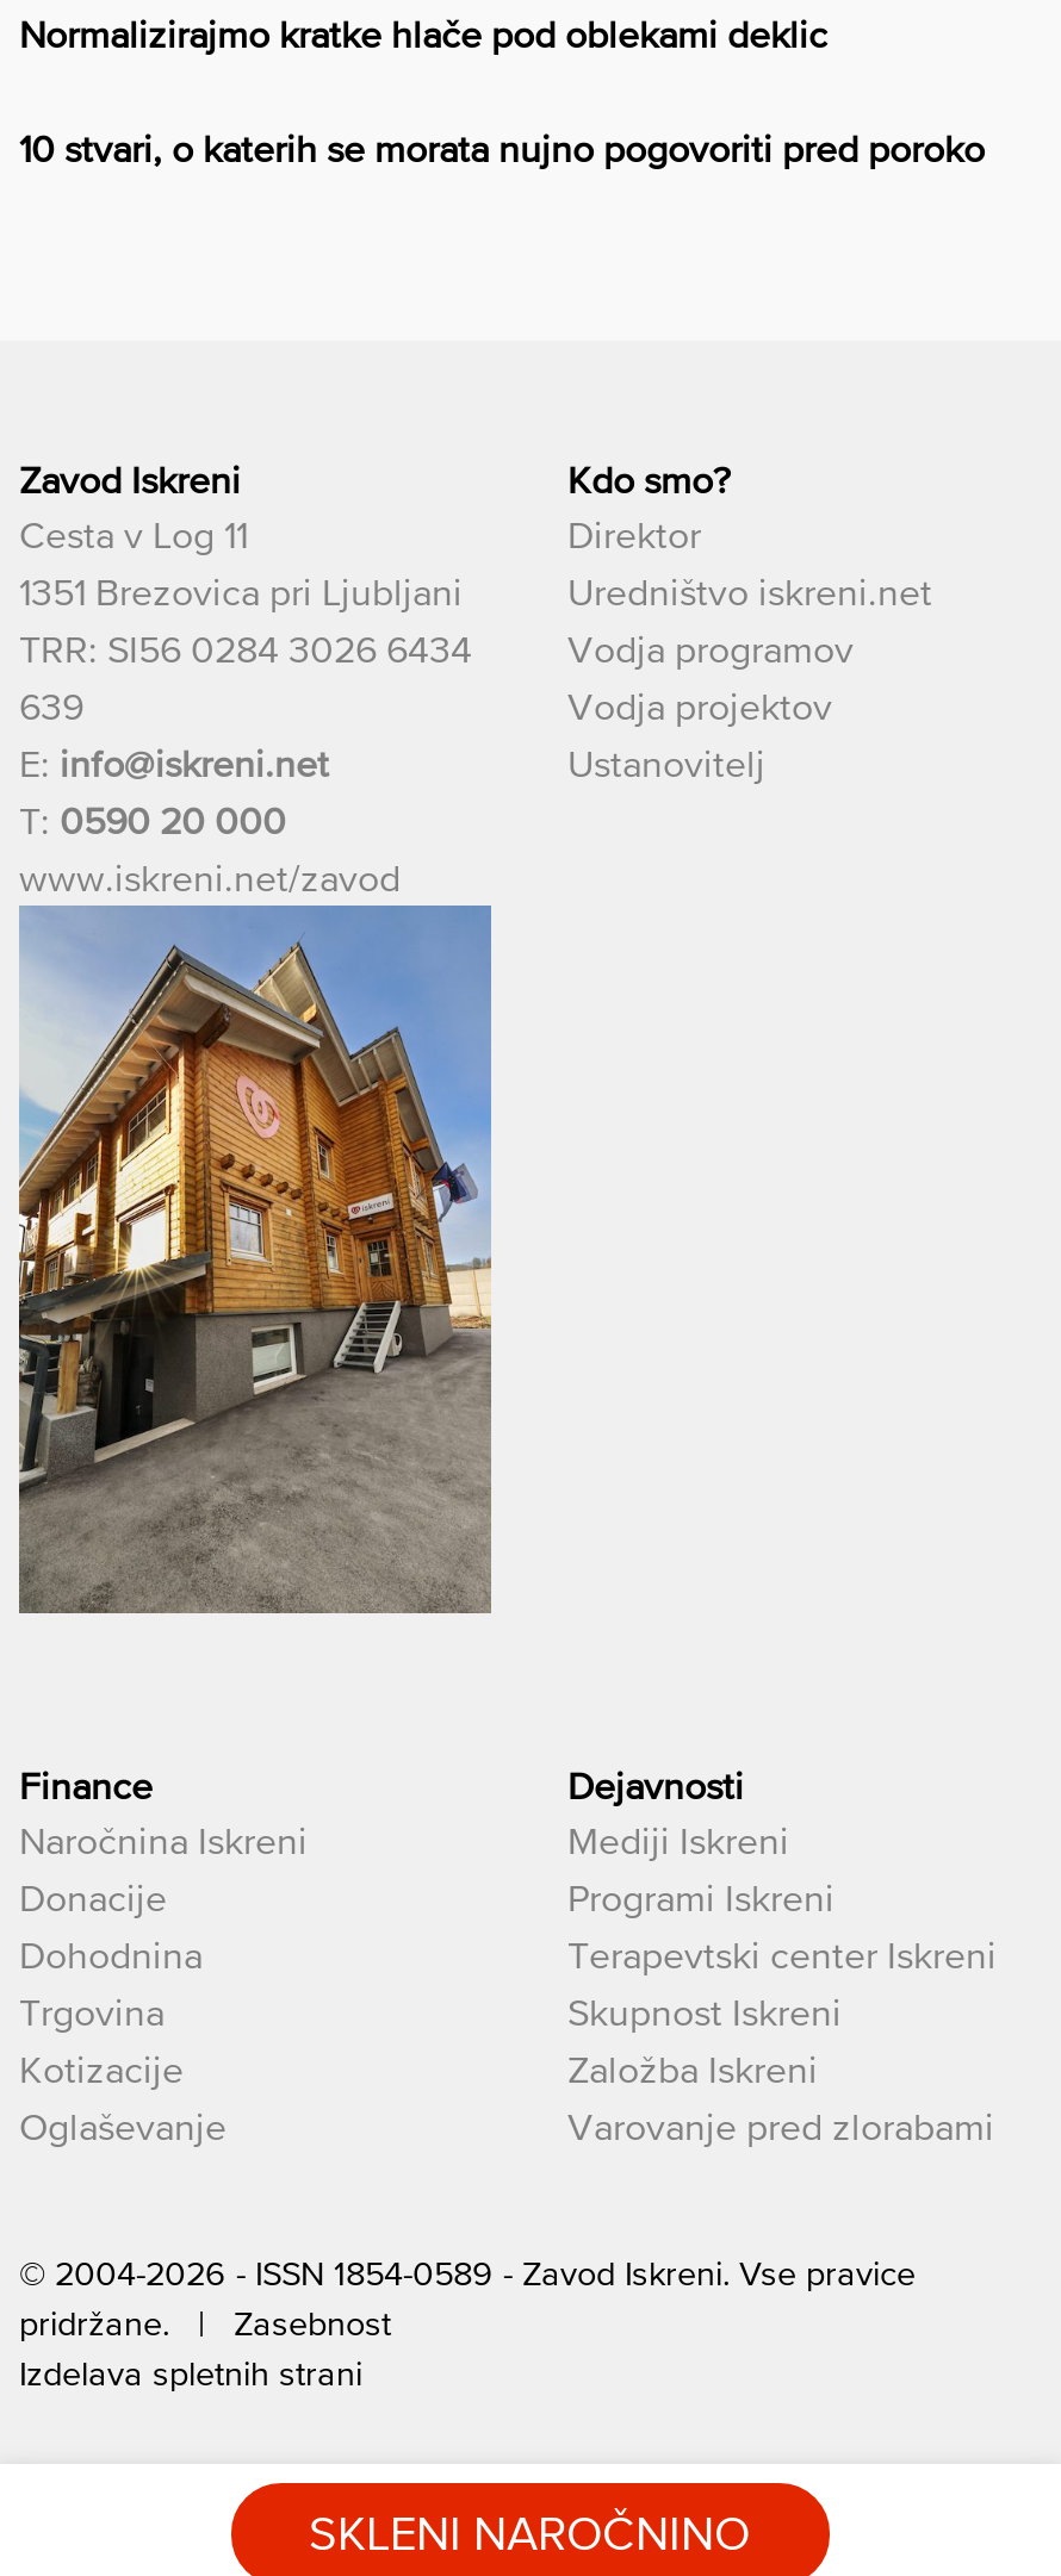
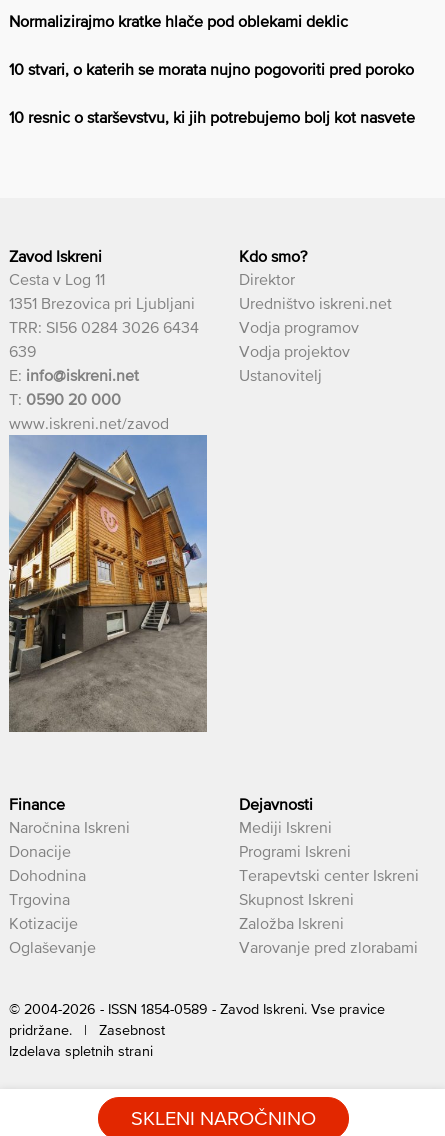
+ 10 resnic o starševstvu, ki jih potrebujemo bolj kot nasvete
